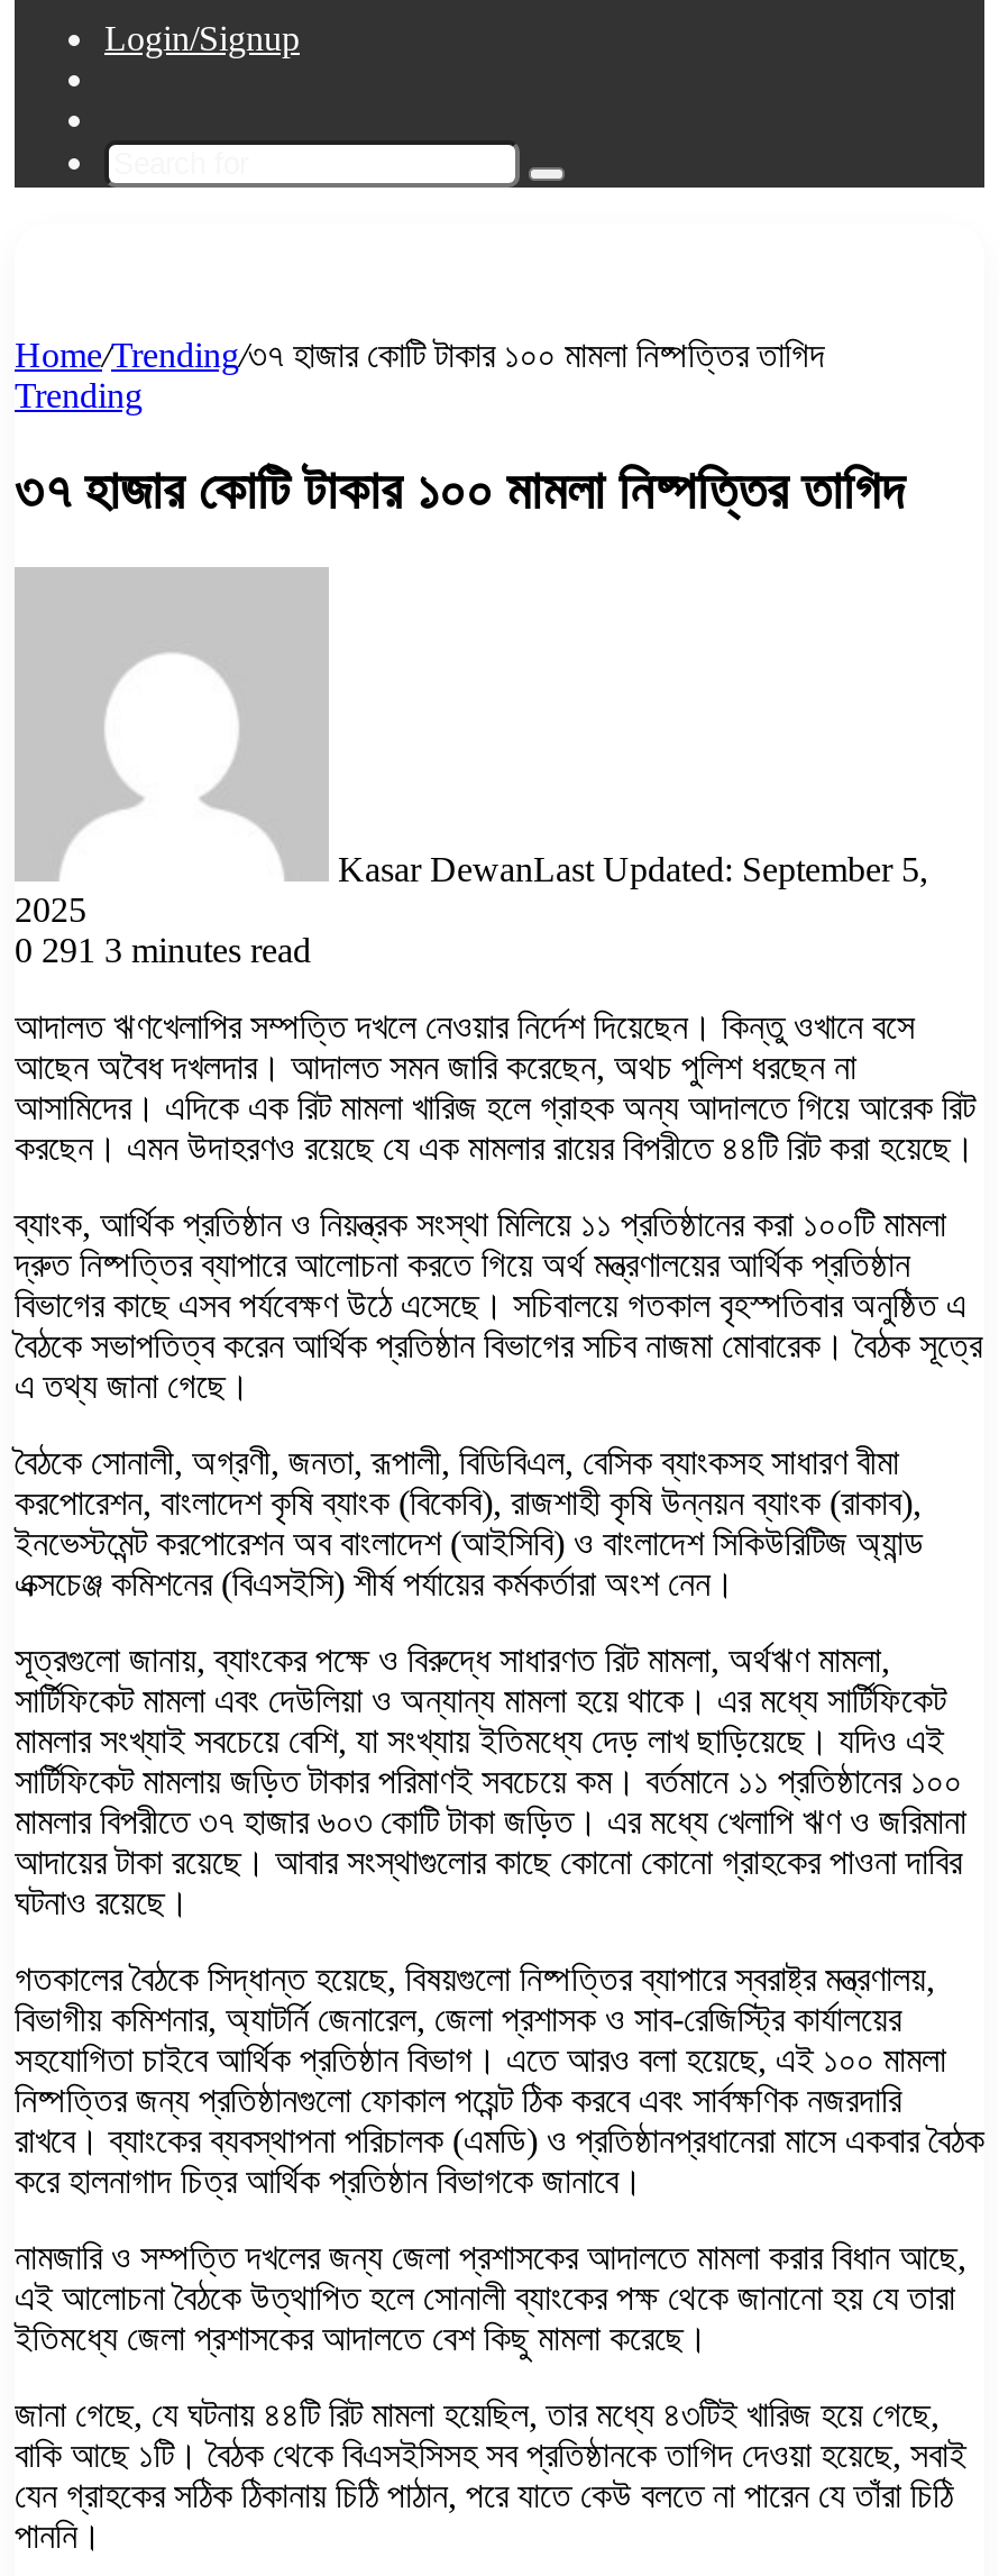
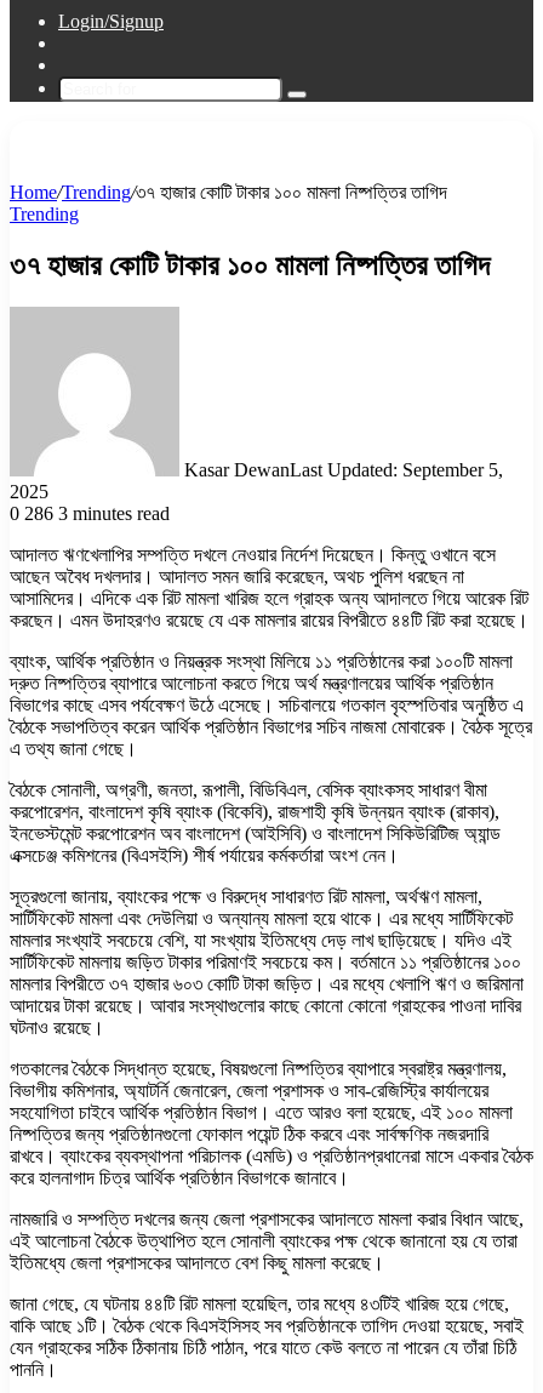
- 0 291 3 minutes read
+ 0 286 3 minutes read
